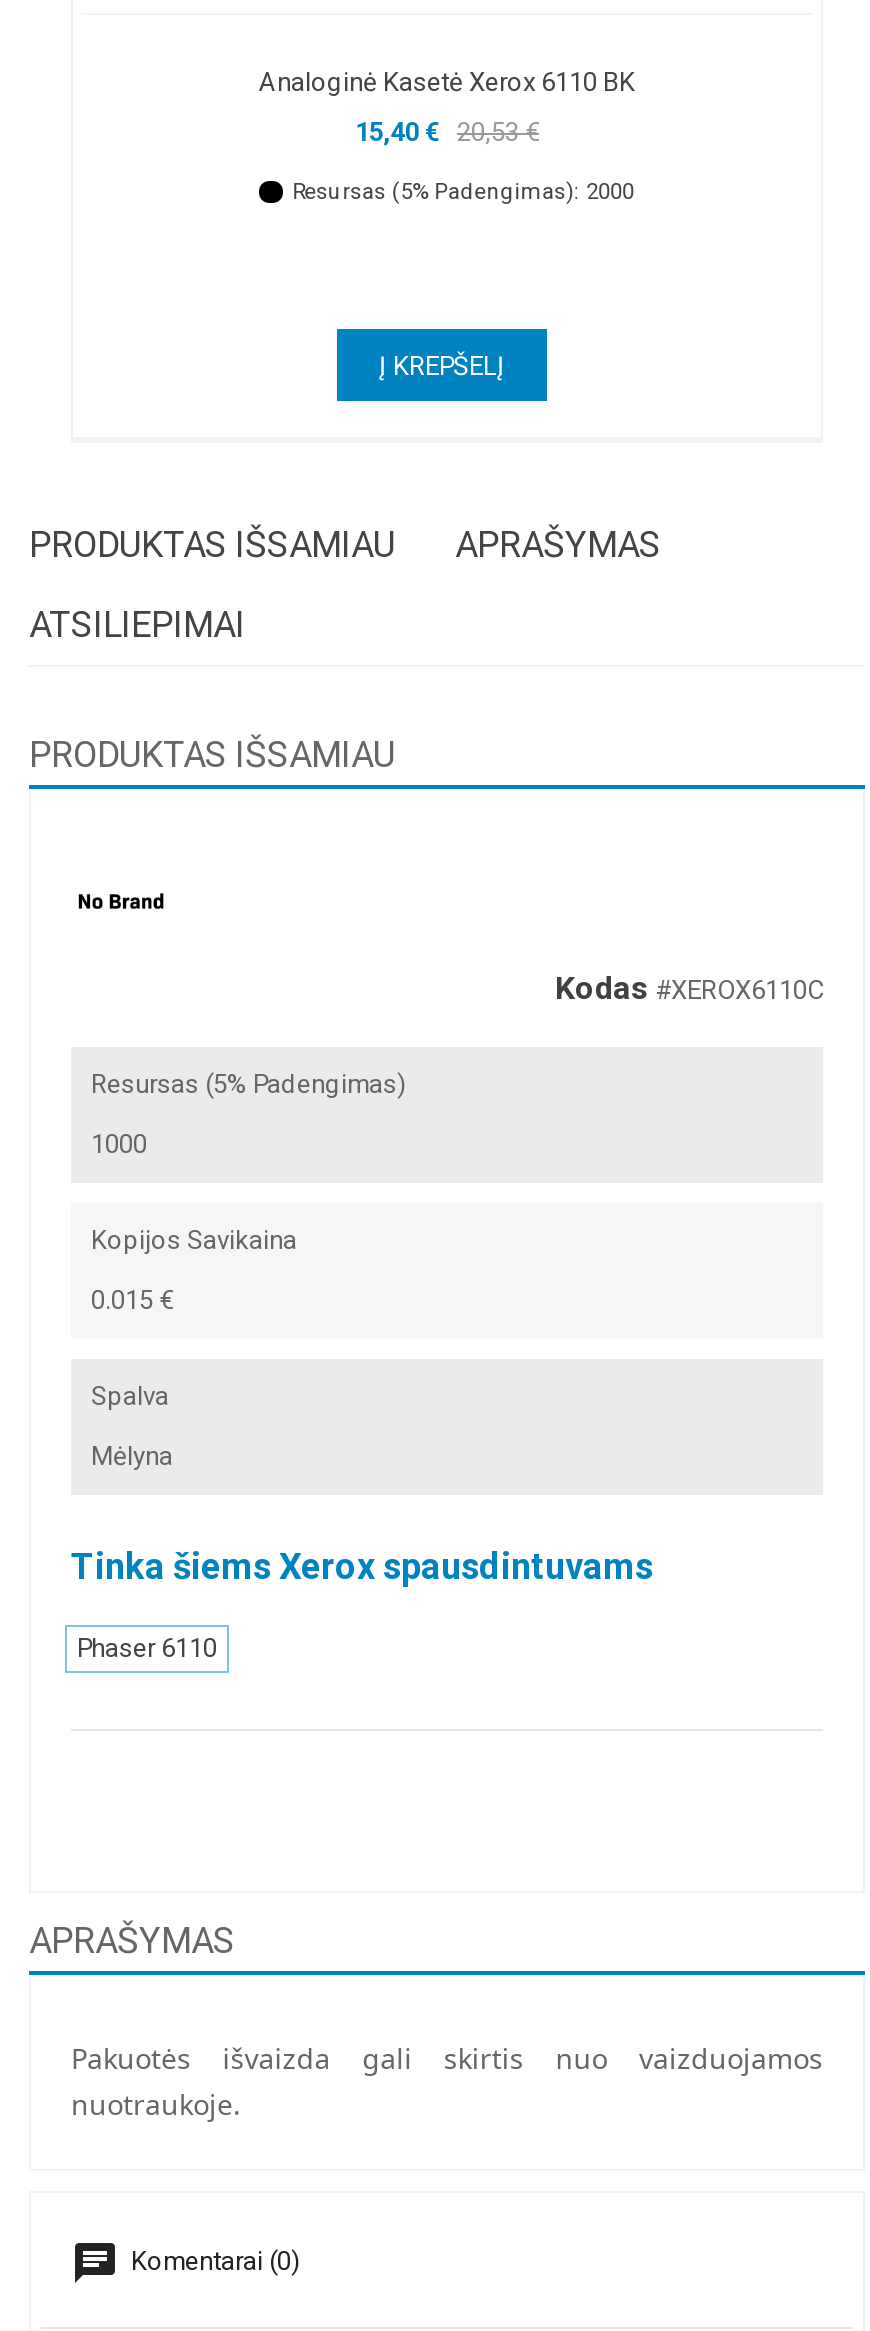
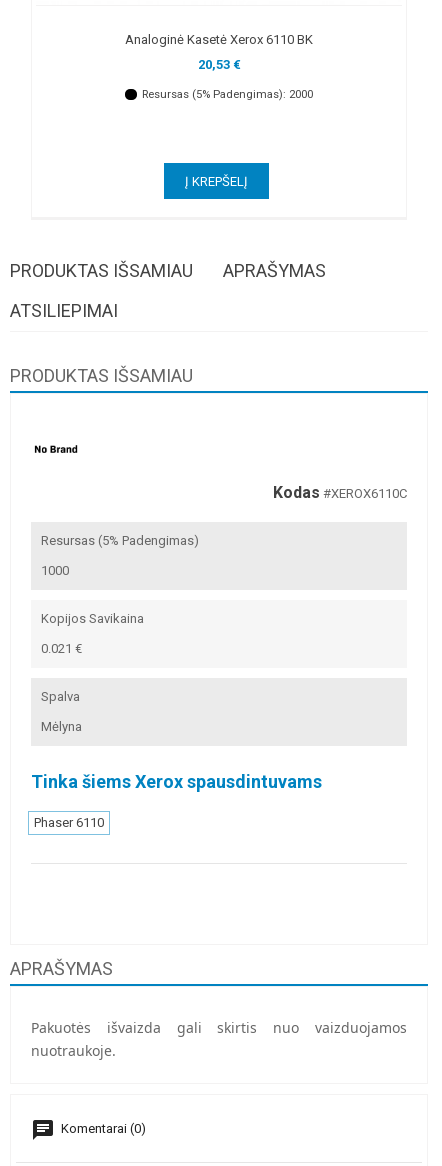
- 15,40 € 20,53 €
+ 20,53 €

- 0.015 €
+ 0.021 €
